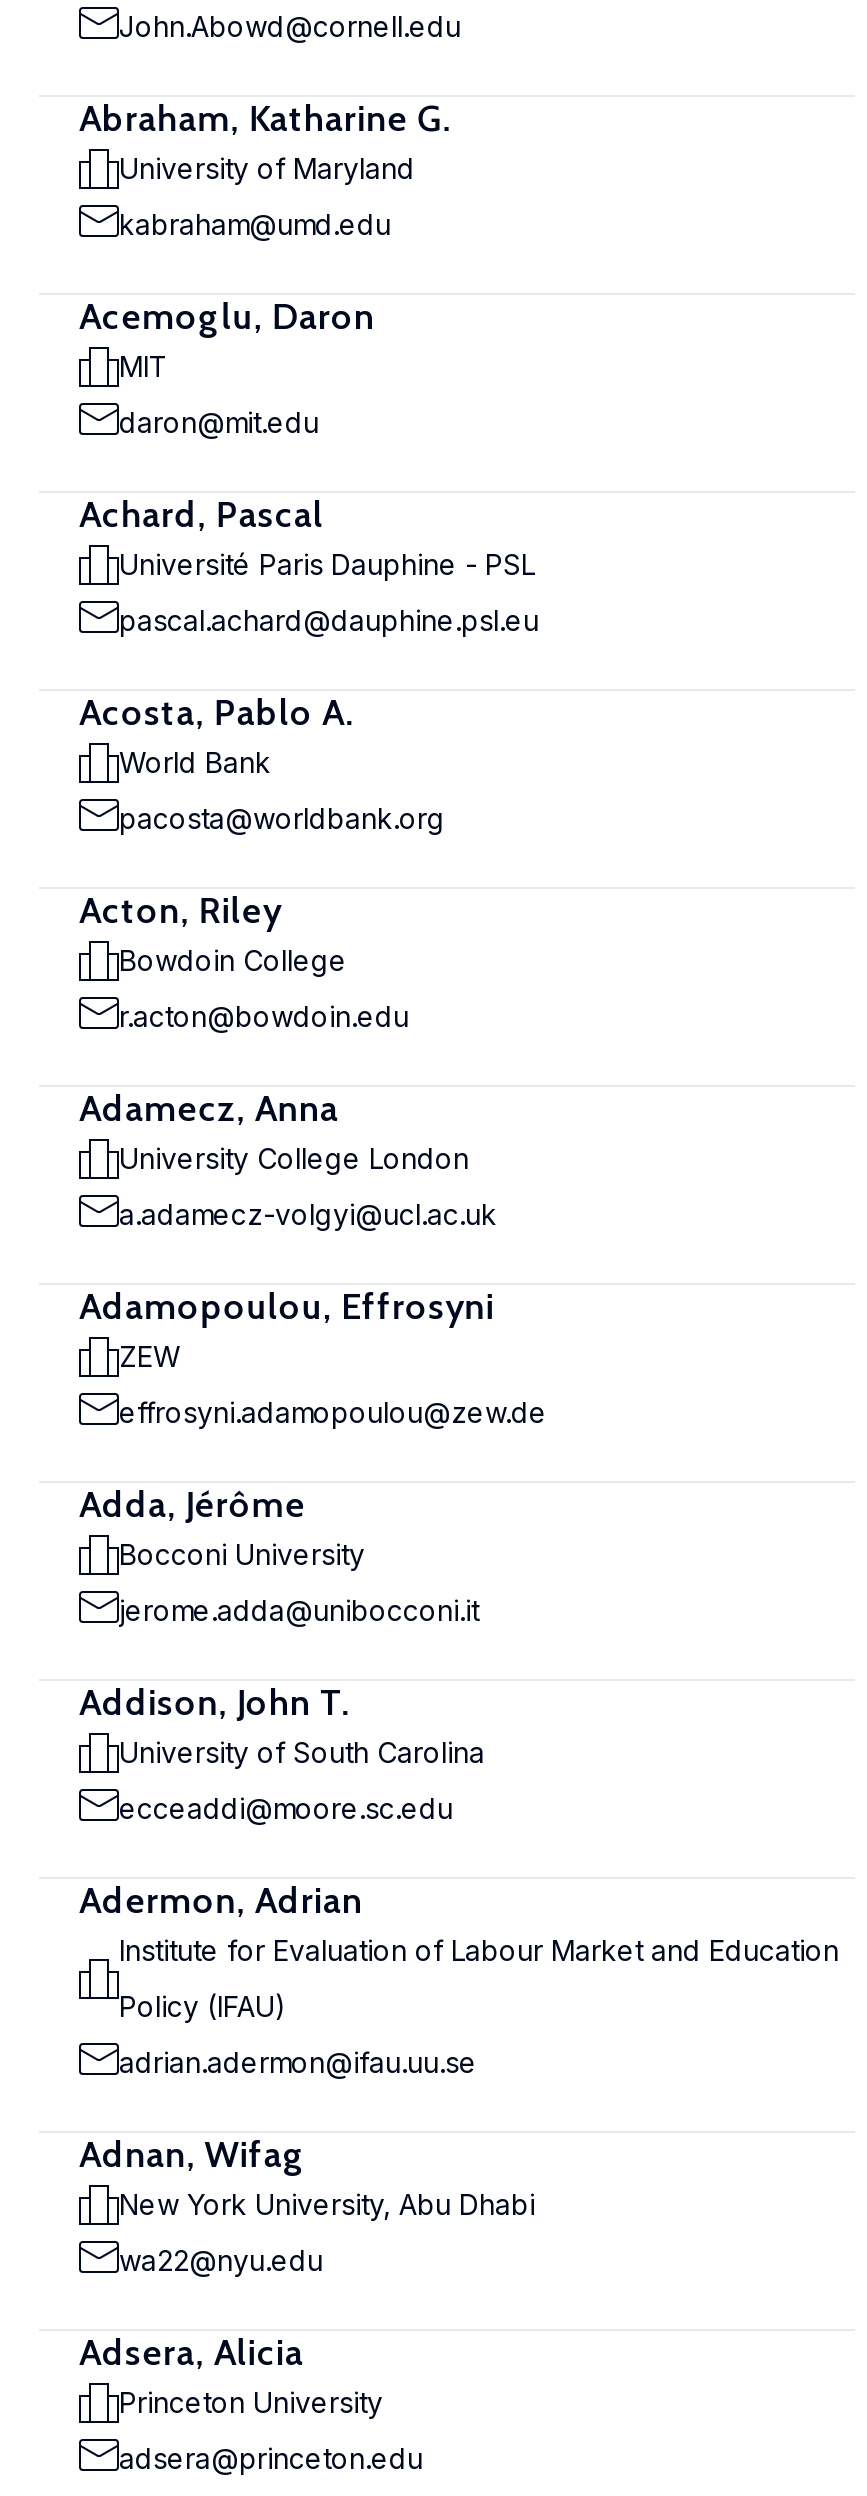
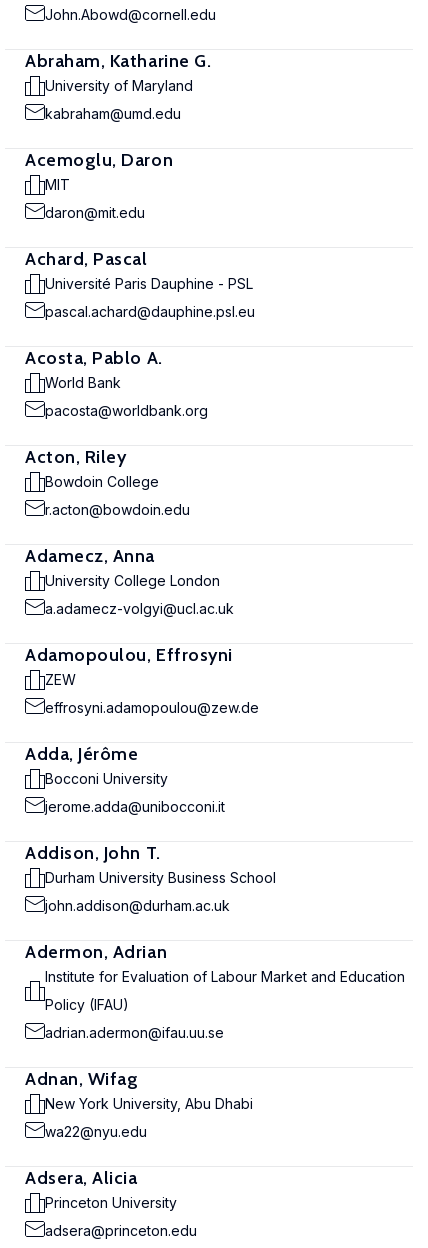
- University of South Carolina
+ Durham University Business School

- ecceaddi@moore.sc.edu
+ john.addison@durham.ac.uk
